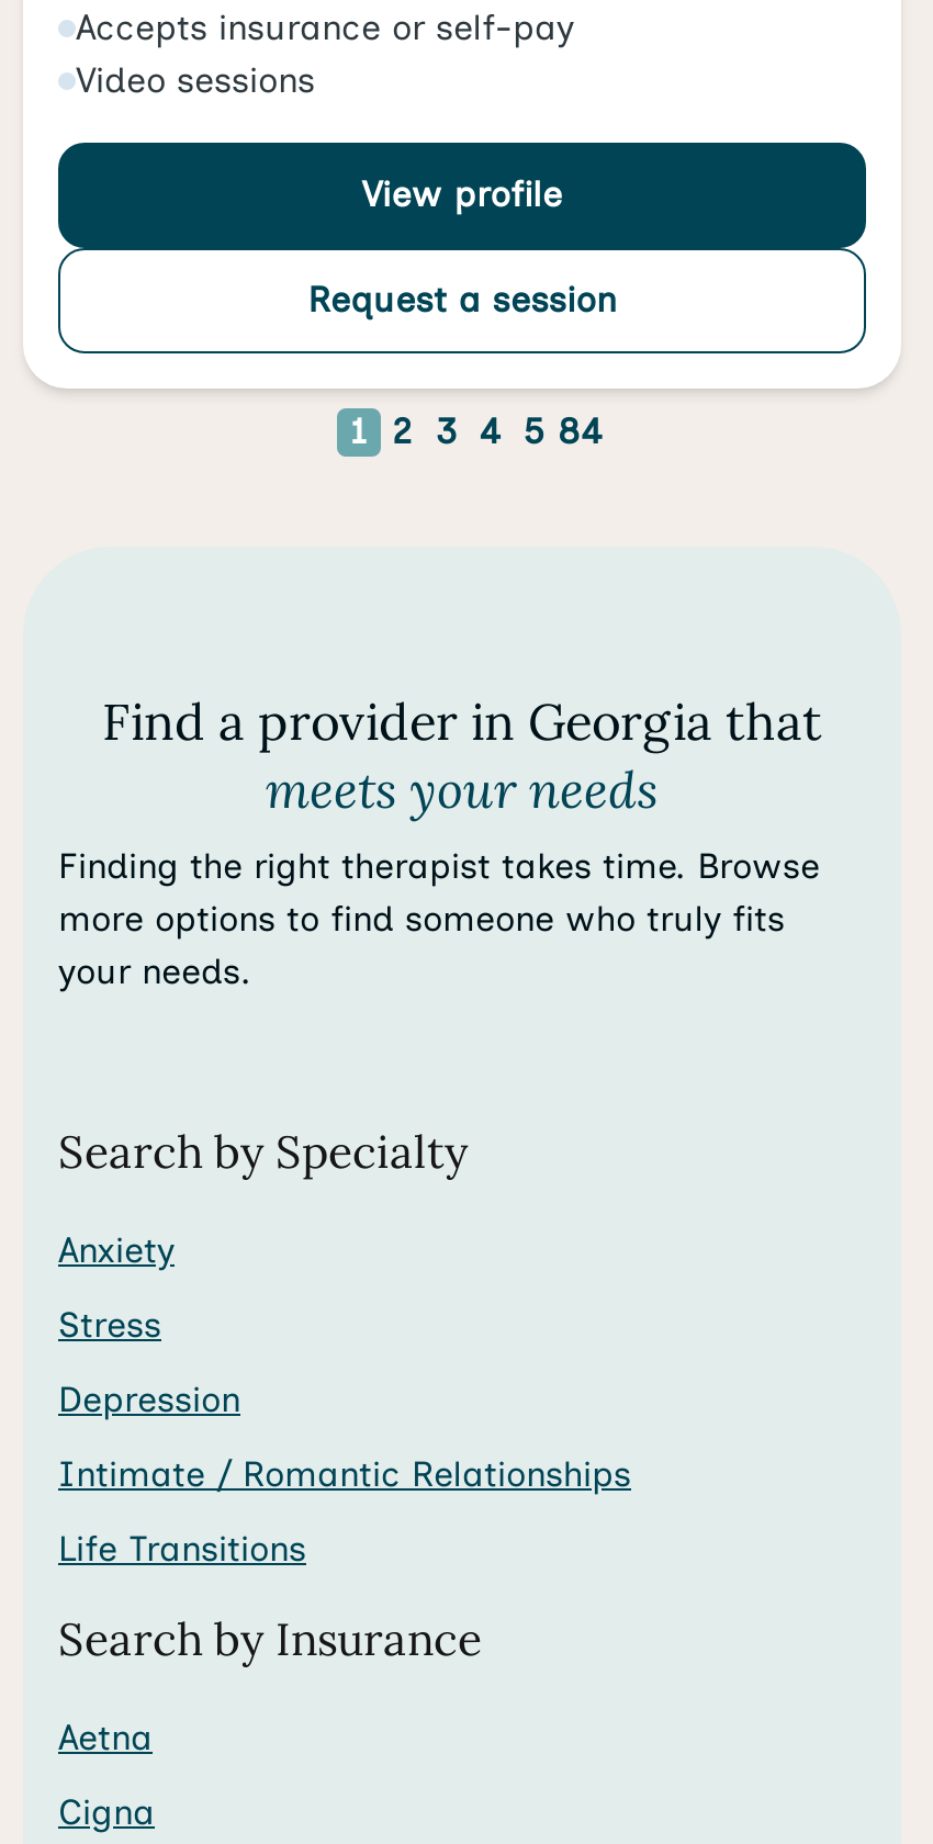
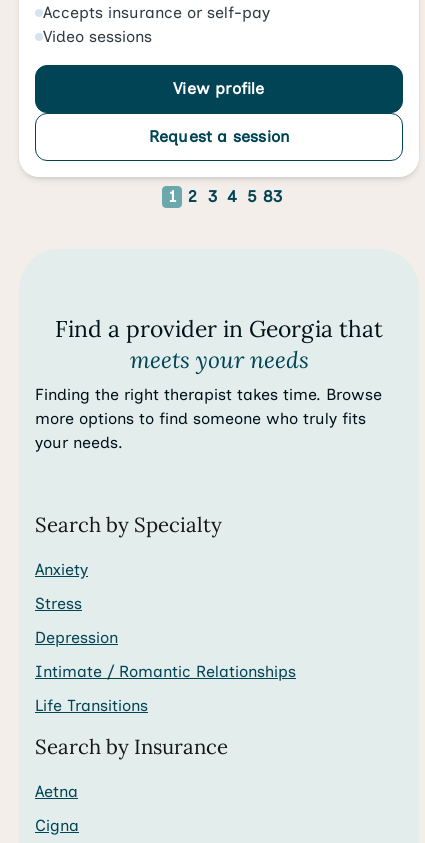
- 1 2 3 4 5 84
+ 1 2 3 4 5 83
